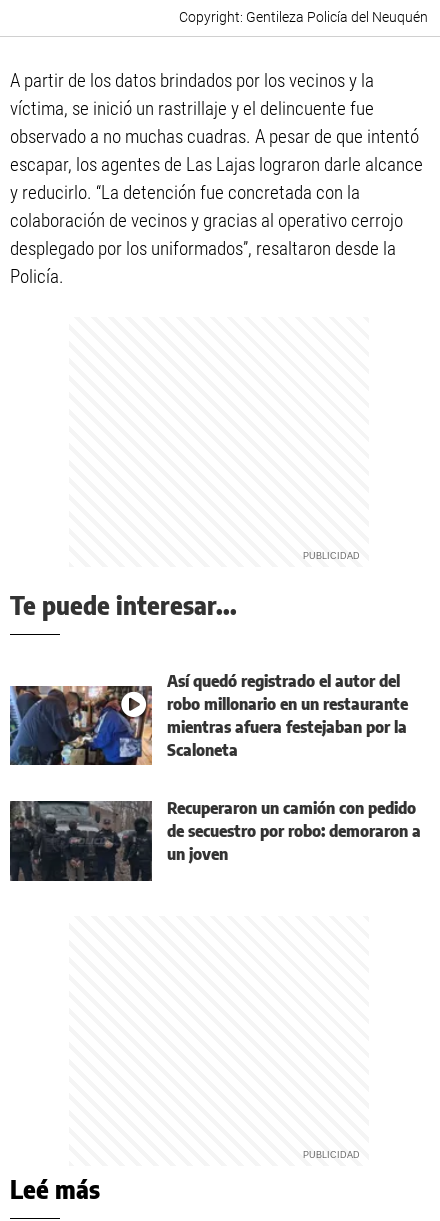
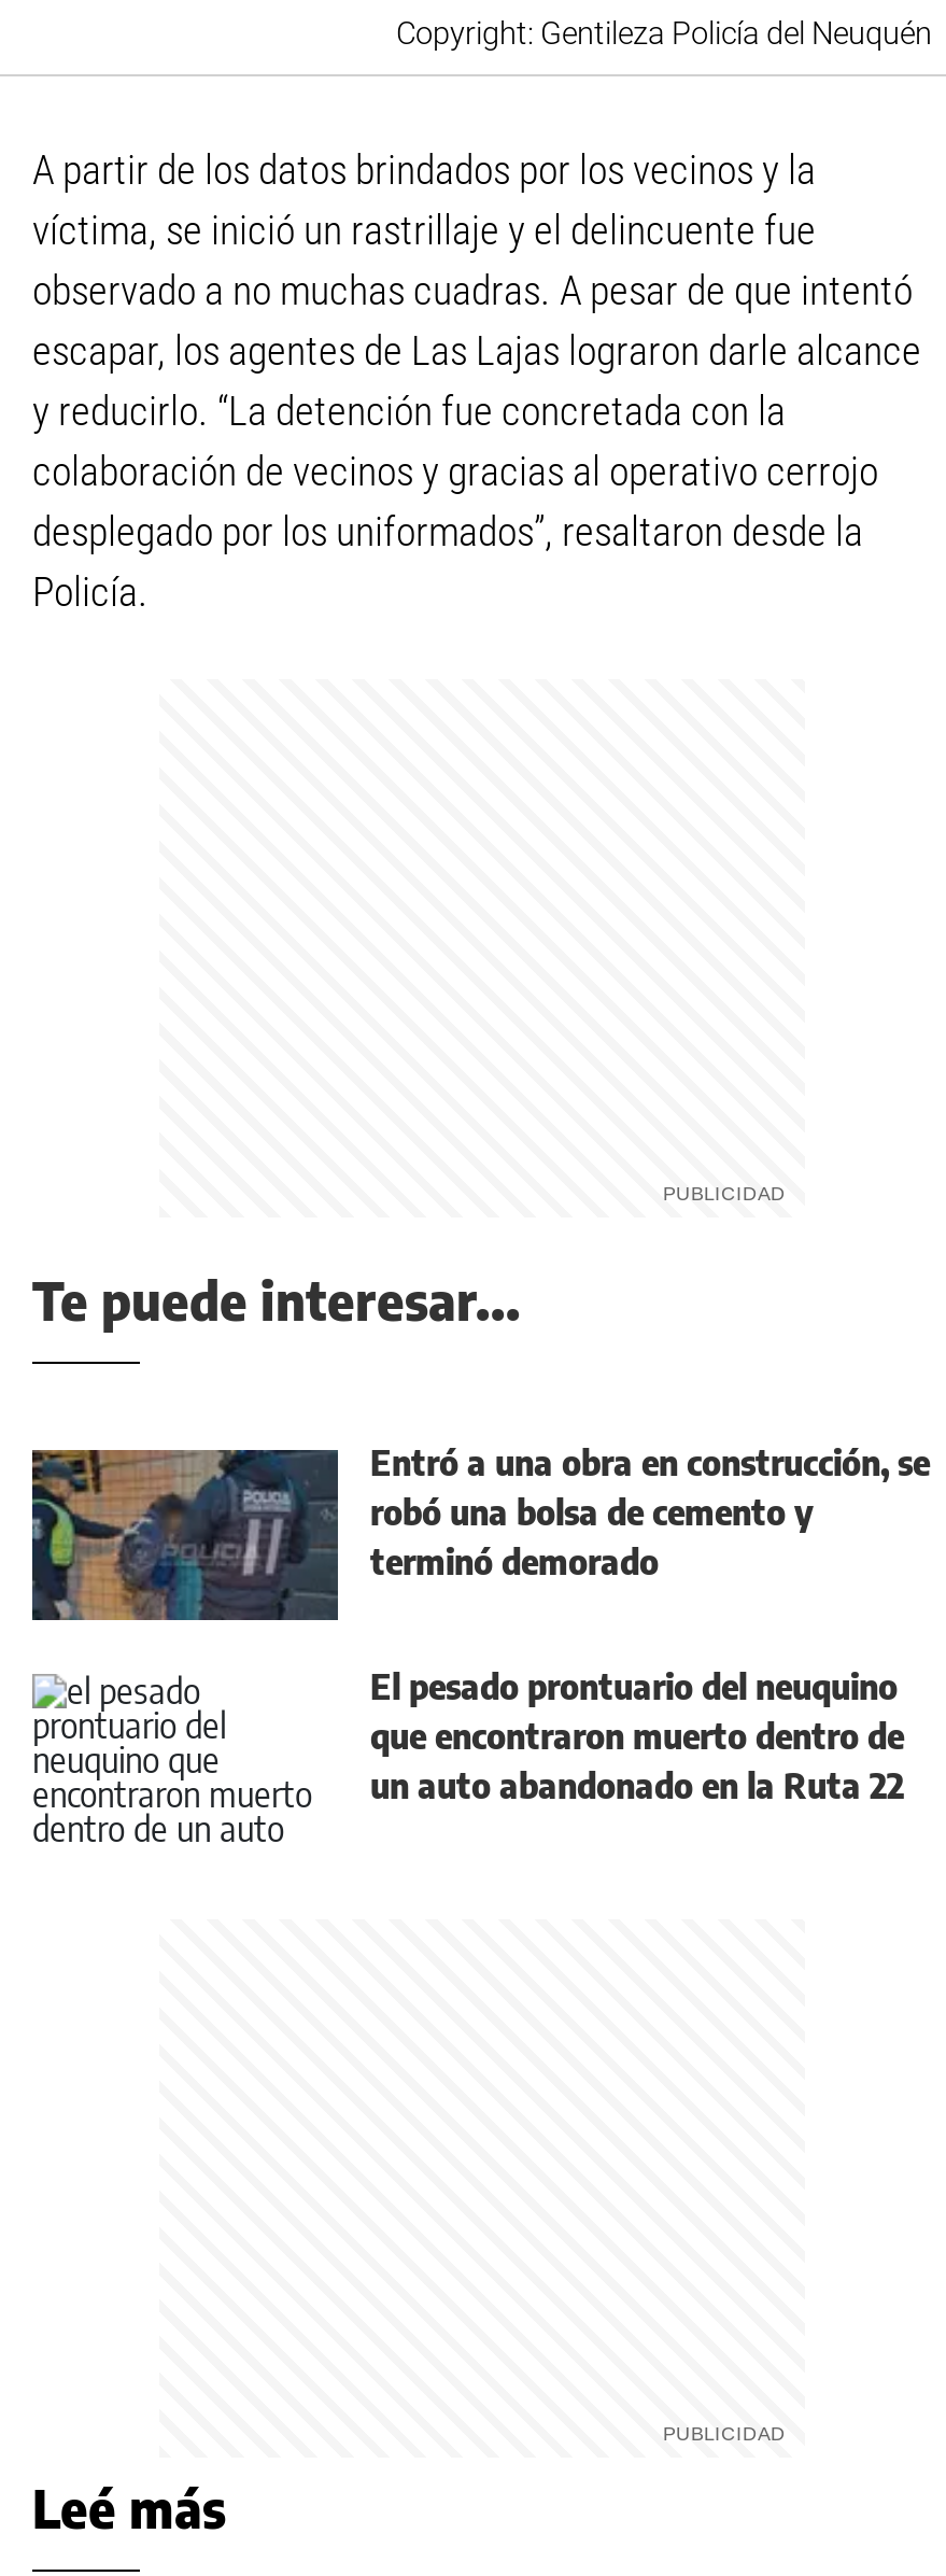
- [image]
- Así quedó registrado el autor del
- robo millonario en un restaurante
- mientras afuera festejaban por la
- Scaloneta
+ [image]
+ Entró a una obra en construcción, se
+ robó una bolsa de cemento y
+ terminó demorado

- [image]
- Recuperaron un camión con pedido
- de secuestro por robo: demoraron a
- un joven
+ [image]
+ El pesado prontuario del neuquino
+ que encontraron muerto dentro de
+ un auto abandonado en la Ruta 22
